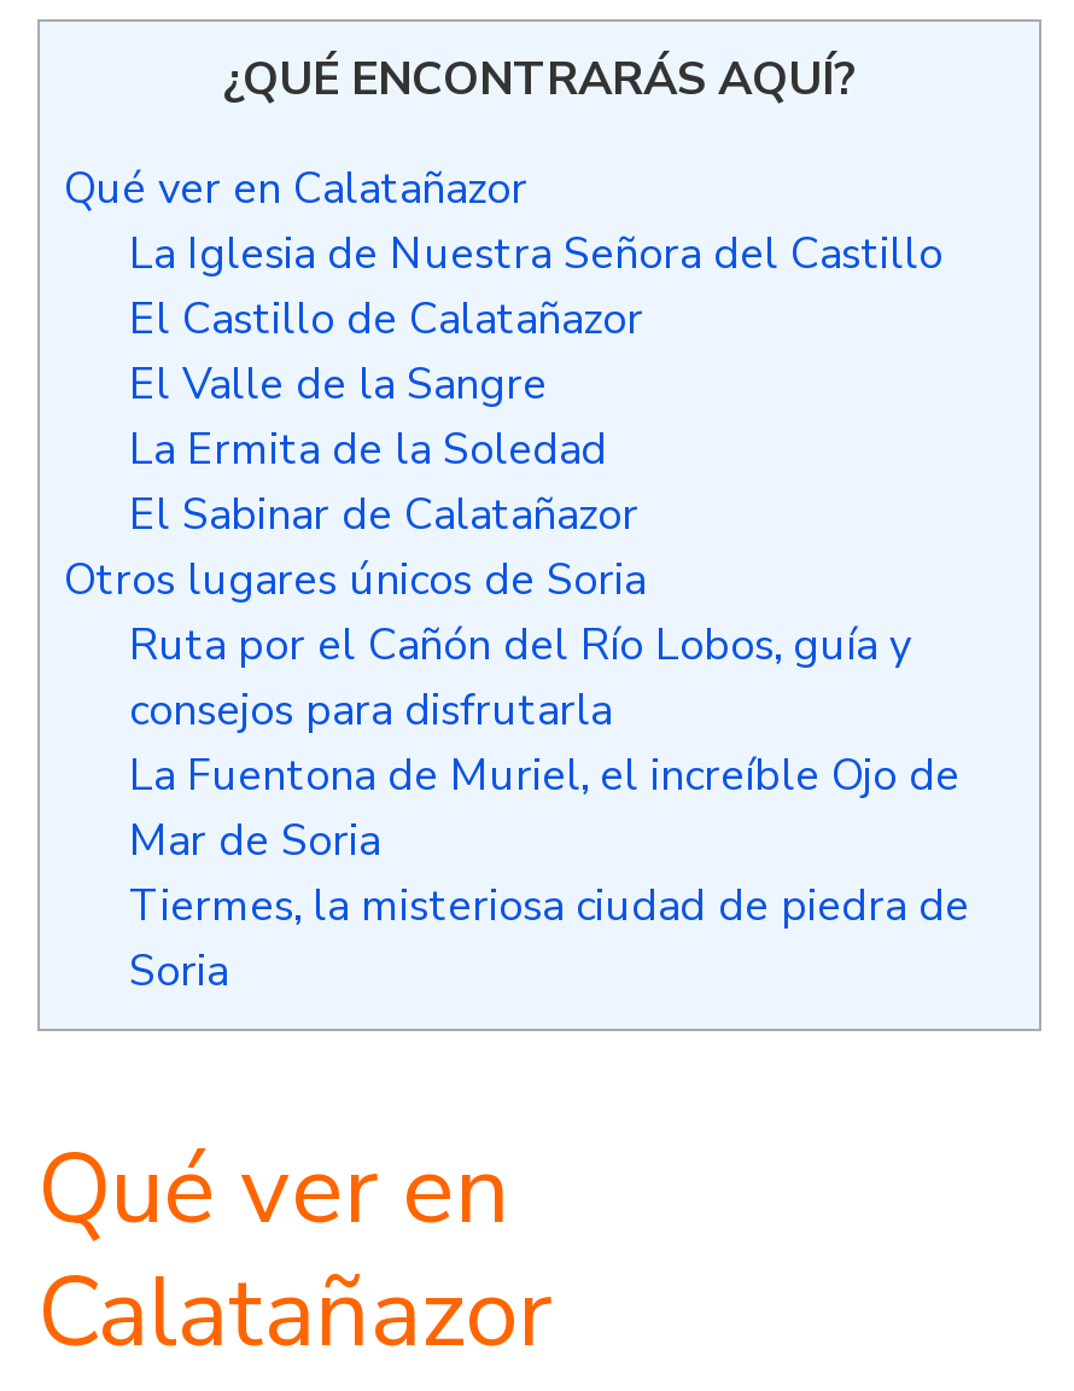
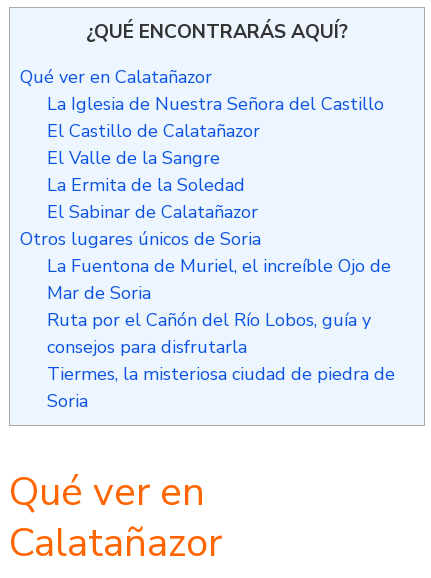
moved down: Ruta por el Cañón del Río Lobos, guía y | consejos para disfrutarla

moved up: La Fuentona de Muriel, el increíble Ojo de | Mar de Soria
